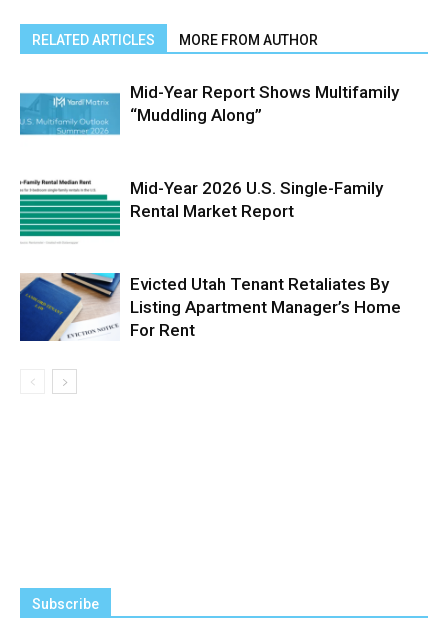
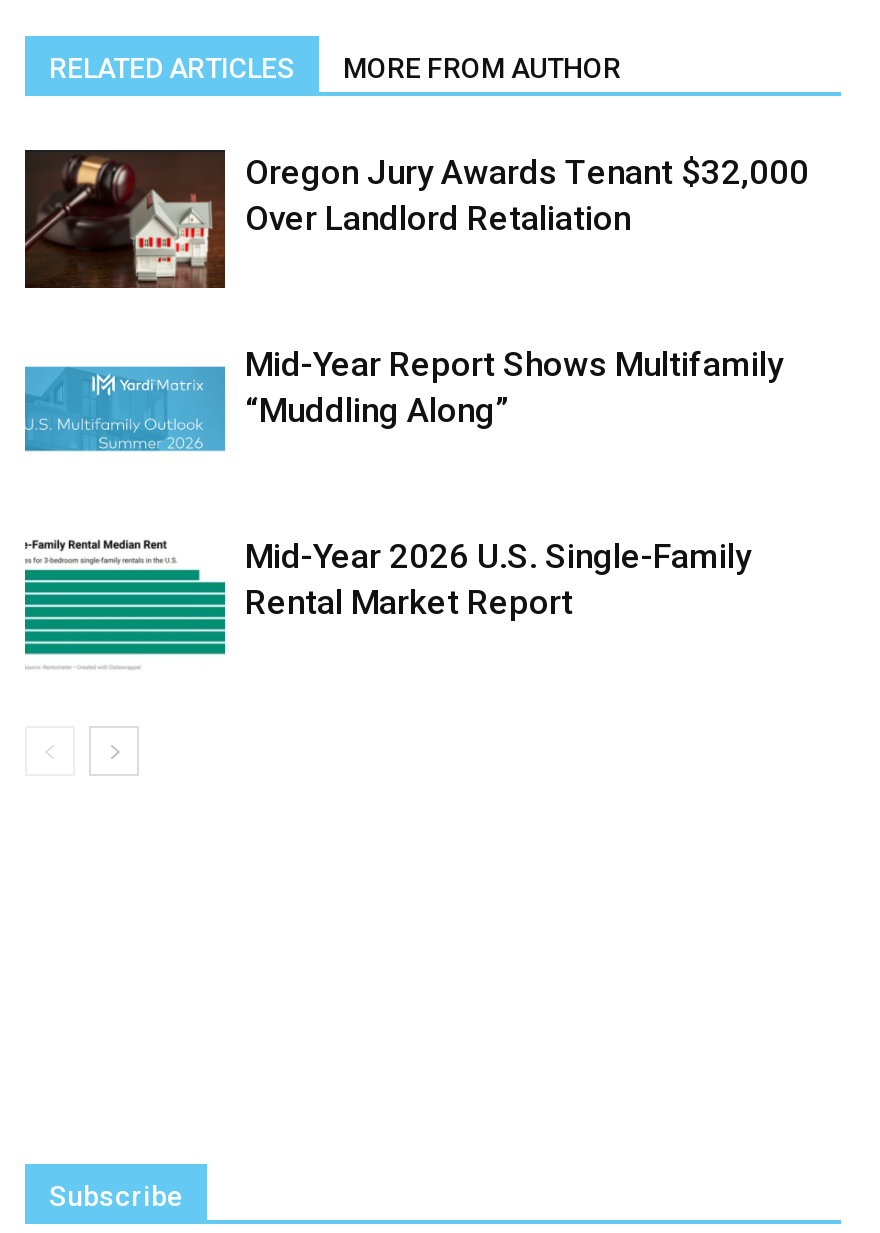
+ [image]
+ Oregon Jury Awards Tenant $32,000
+ Over Landlord Retaliation

moved down: [image] | Mid-Year Report Shows Multifamily | “Muddling Along” | Mid-Year 2026 U.S. Single-Family | Rental Market Report

- [image]
- Evicted Utah Tenant Retaliates By
- Listing Apartment Manager’s Home
- For Rent
